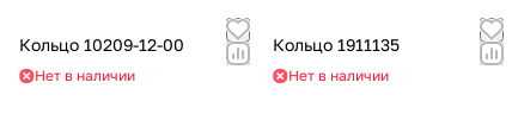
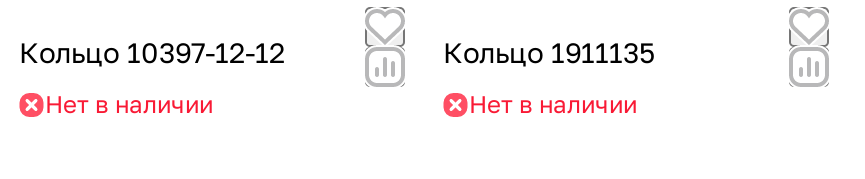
- Кольцо 10209-12-00
+ Кольцо 10397-12-12
